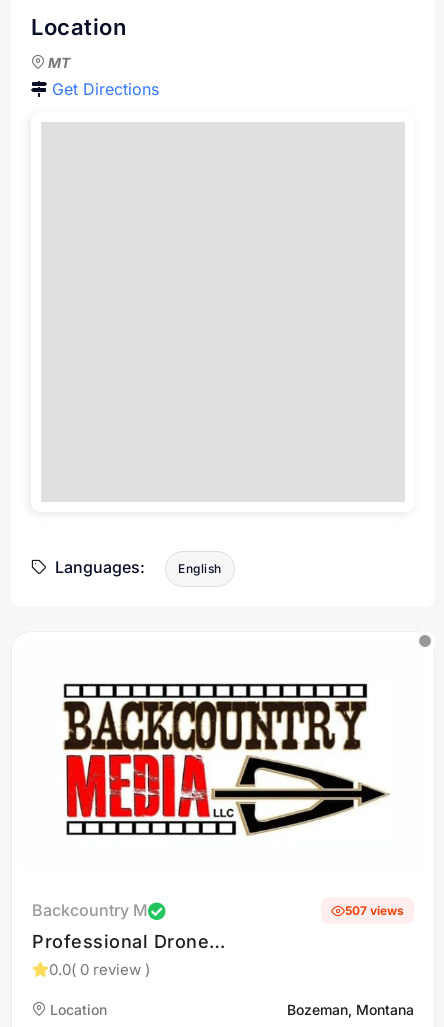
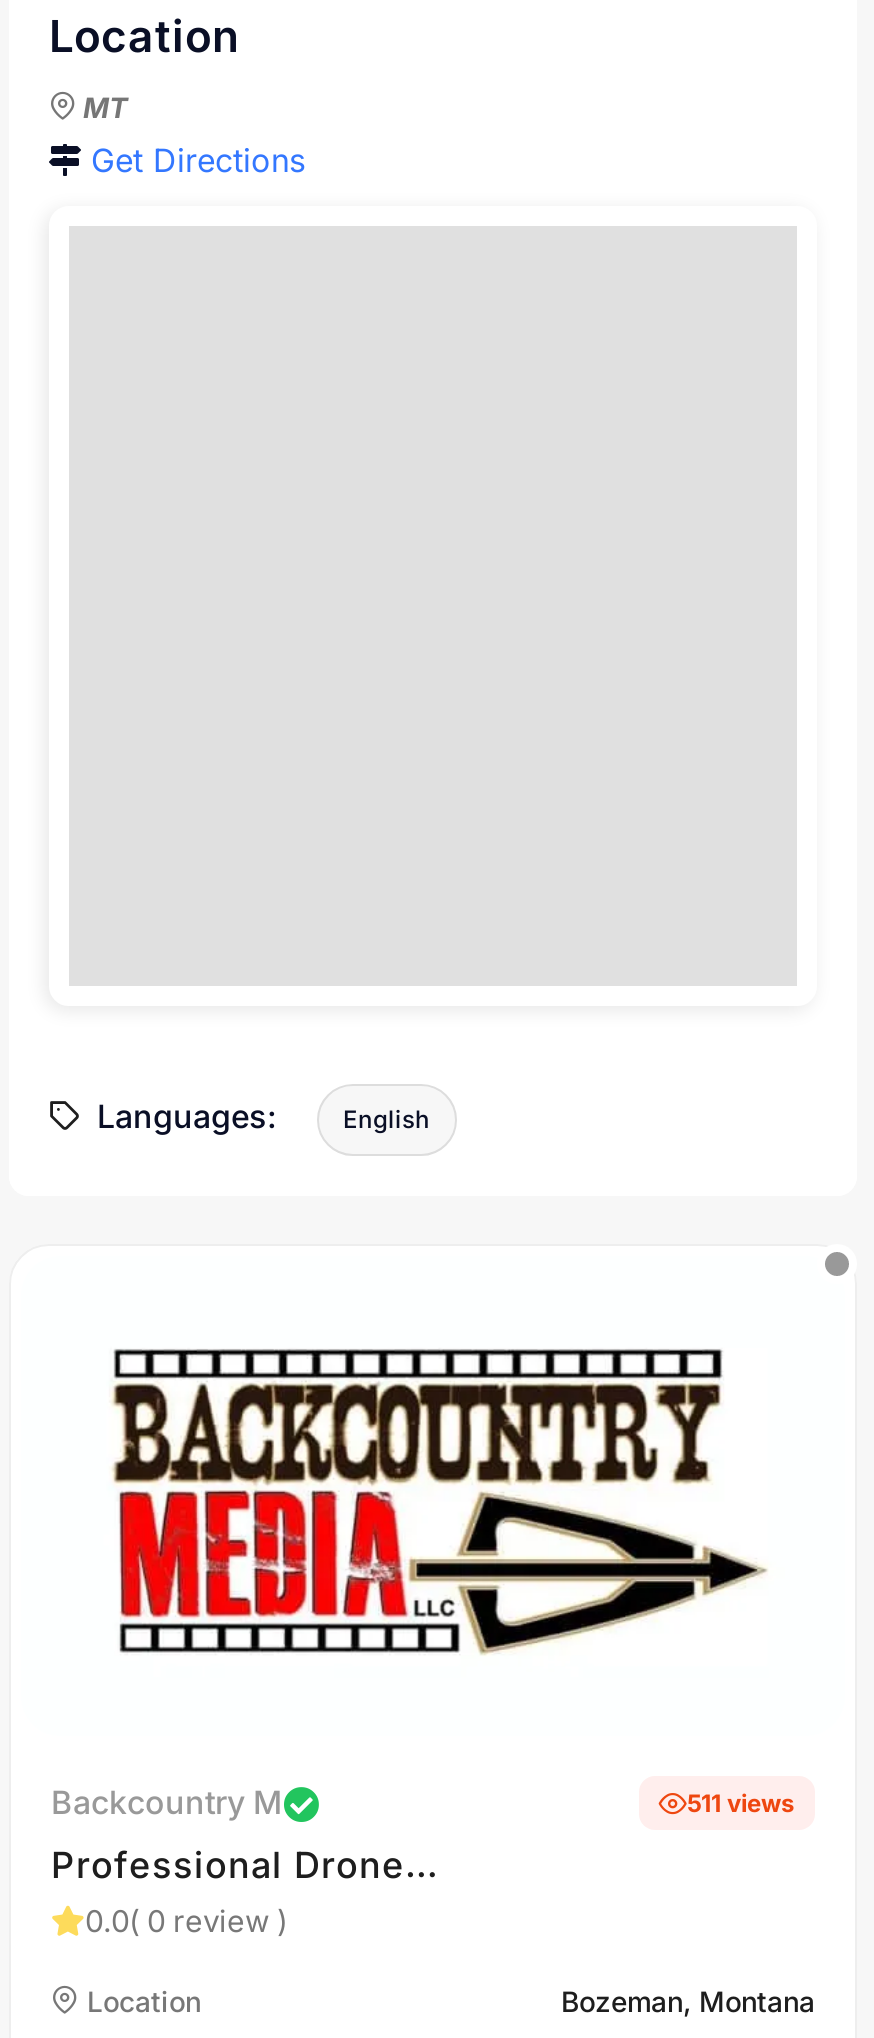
- 507 views
+ 511 views
